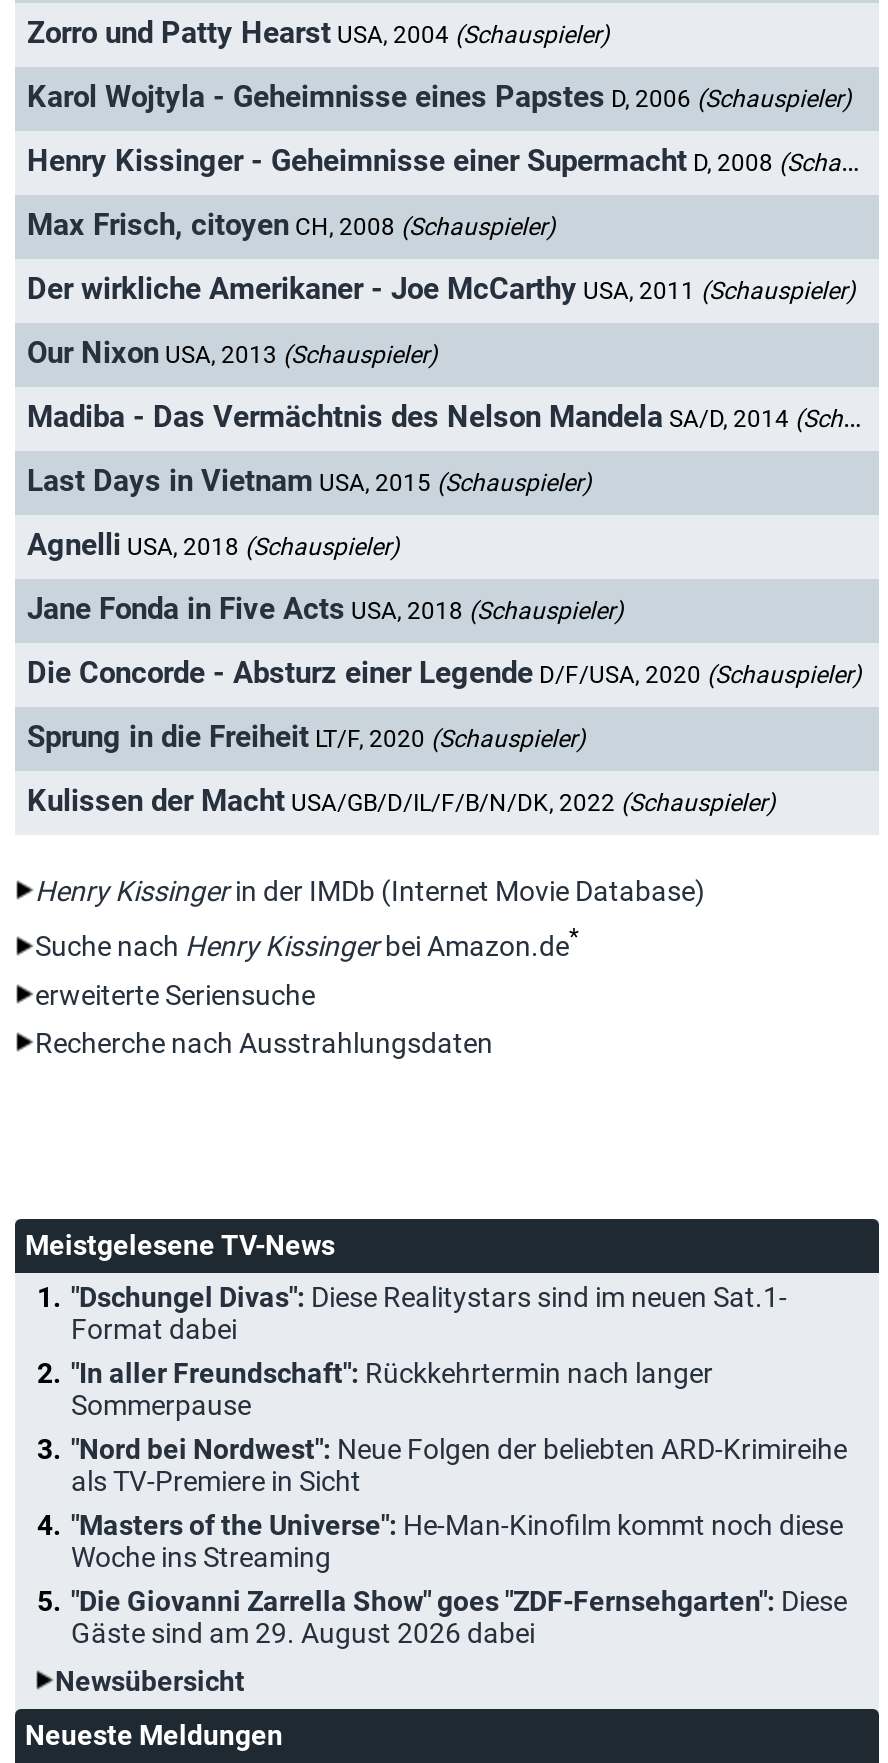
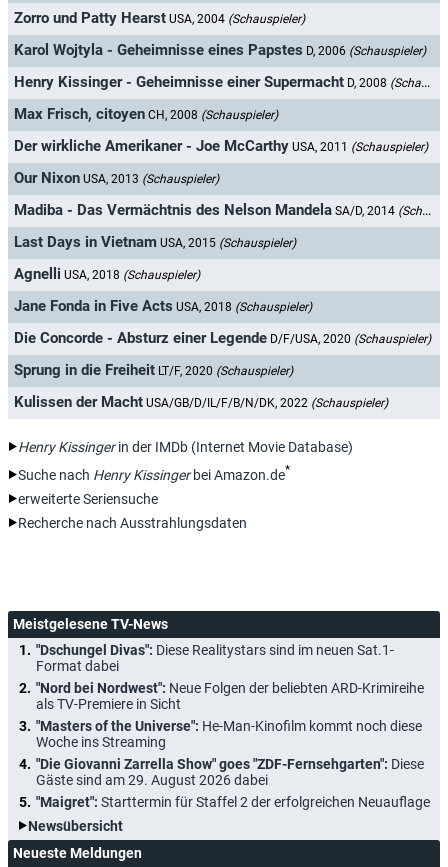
- "In aller Freundschaft": Rückkehrtermin nach langer
- Sommerpause

moved up: "Nord bei Nordwest": Neue Folgen der beliebten ARD-Krimireihe | als TV-Premiere in Sicht | "Masters of the Universe": He-Man-Kinofilm kommt noch diese | Woche ins Streaming | "Die Giovanni Zarrella Show" goes "ZDF-Fernsehgarten": Diese | Gäste sind am 29. August 2026 dabei

+ "Maigret": Starttermin für Staffel 2 der erfolgreichen Neuauflage
